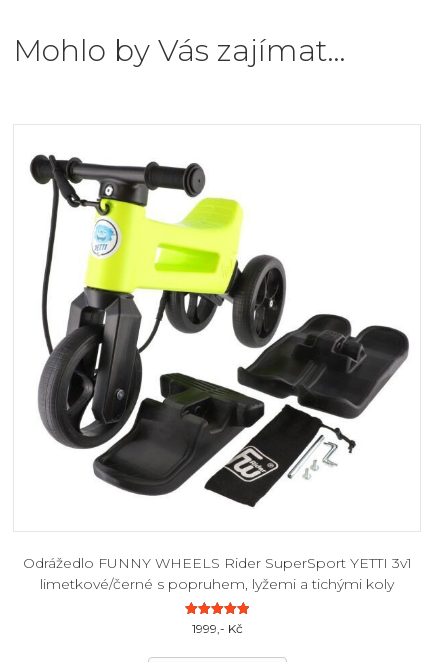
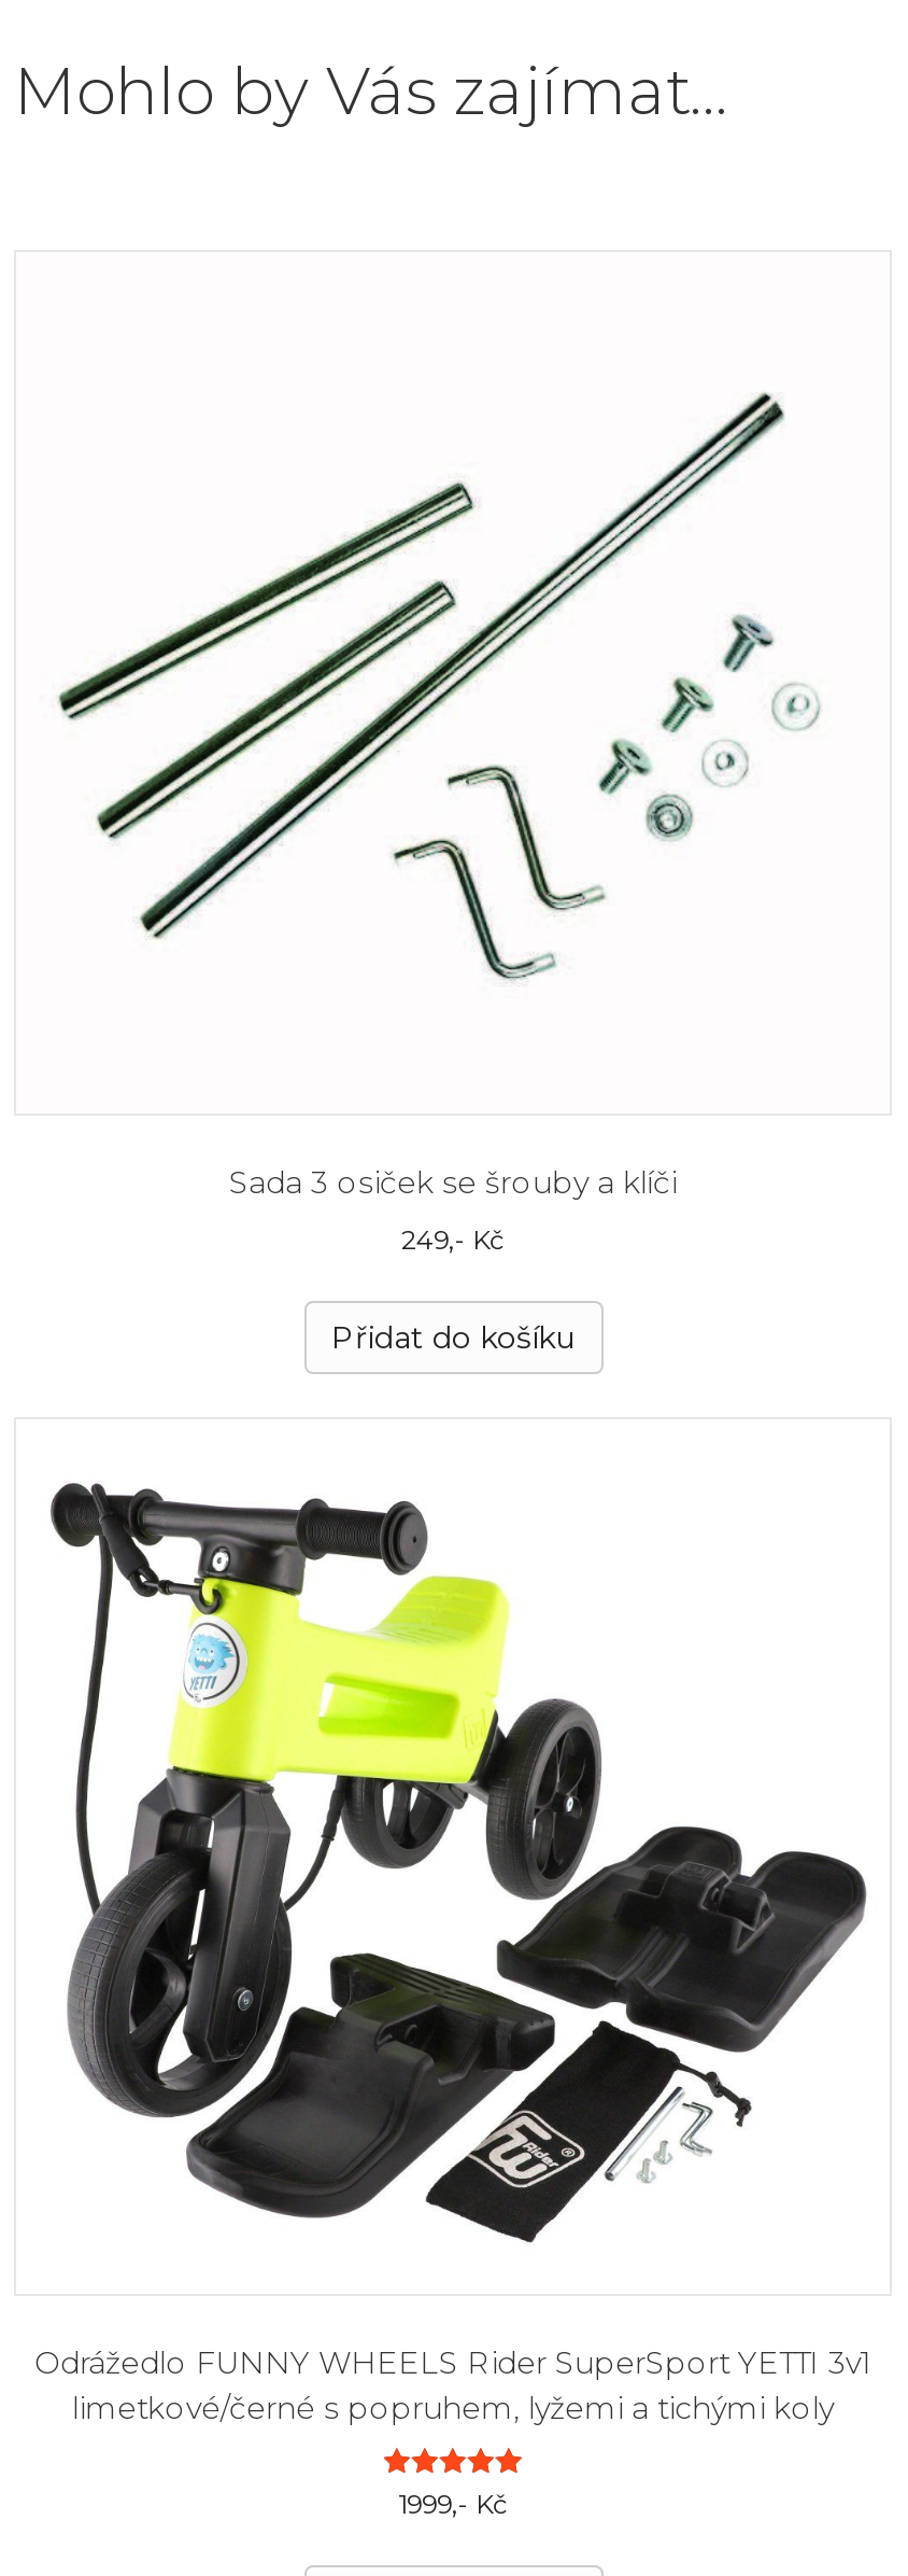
+ [image]

+ Sada 3 osiček se šrouby a klíči
+ 249,- Kč
+ Přidat do košíku
